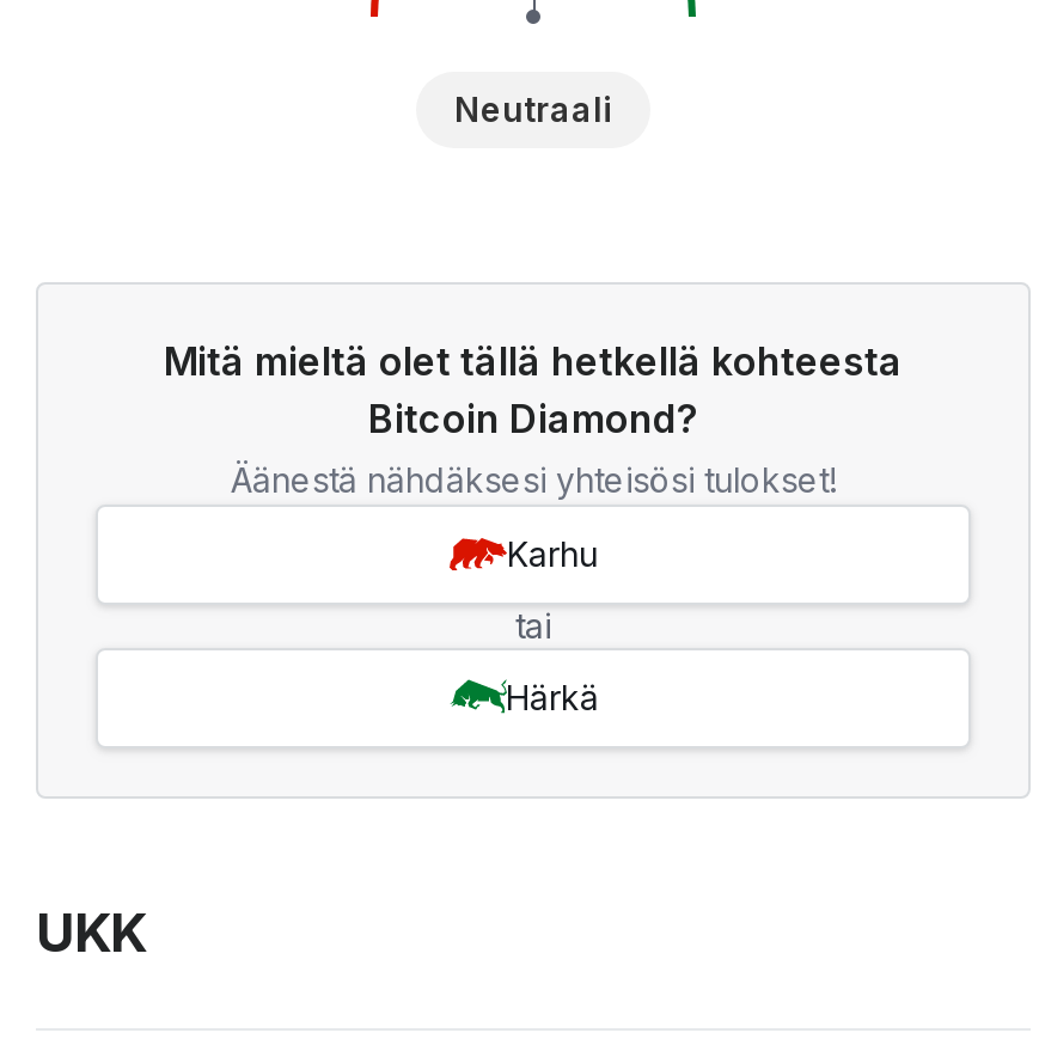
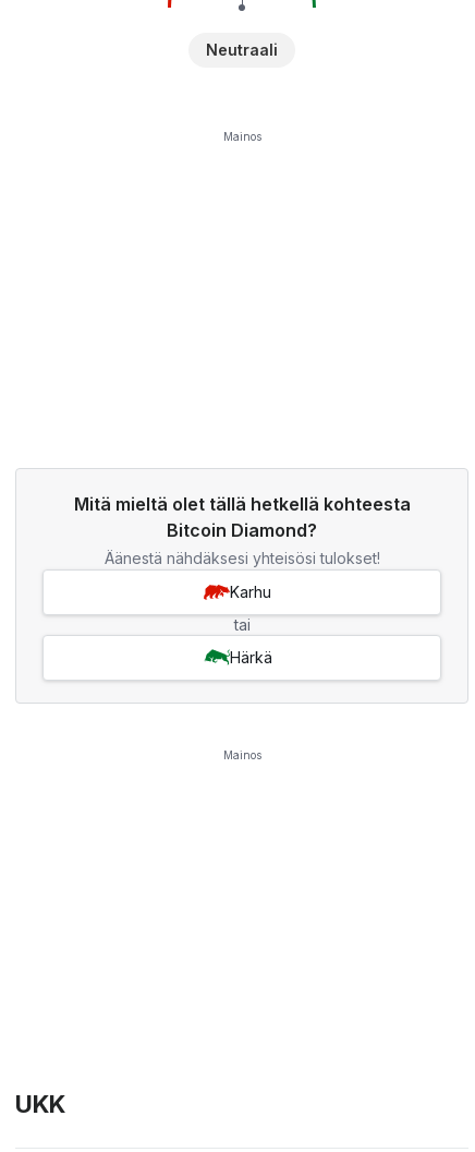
+ Mainos

+ Mainos
